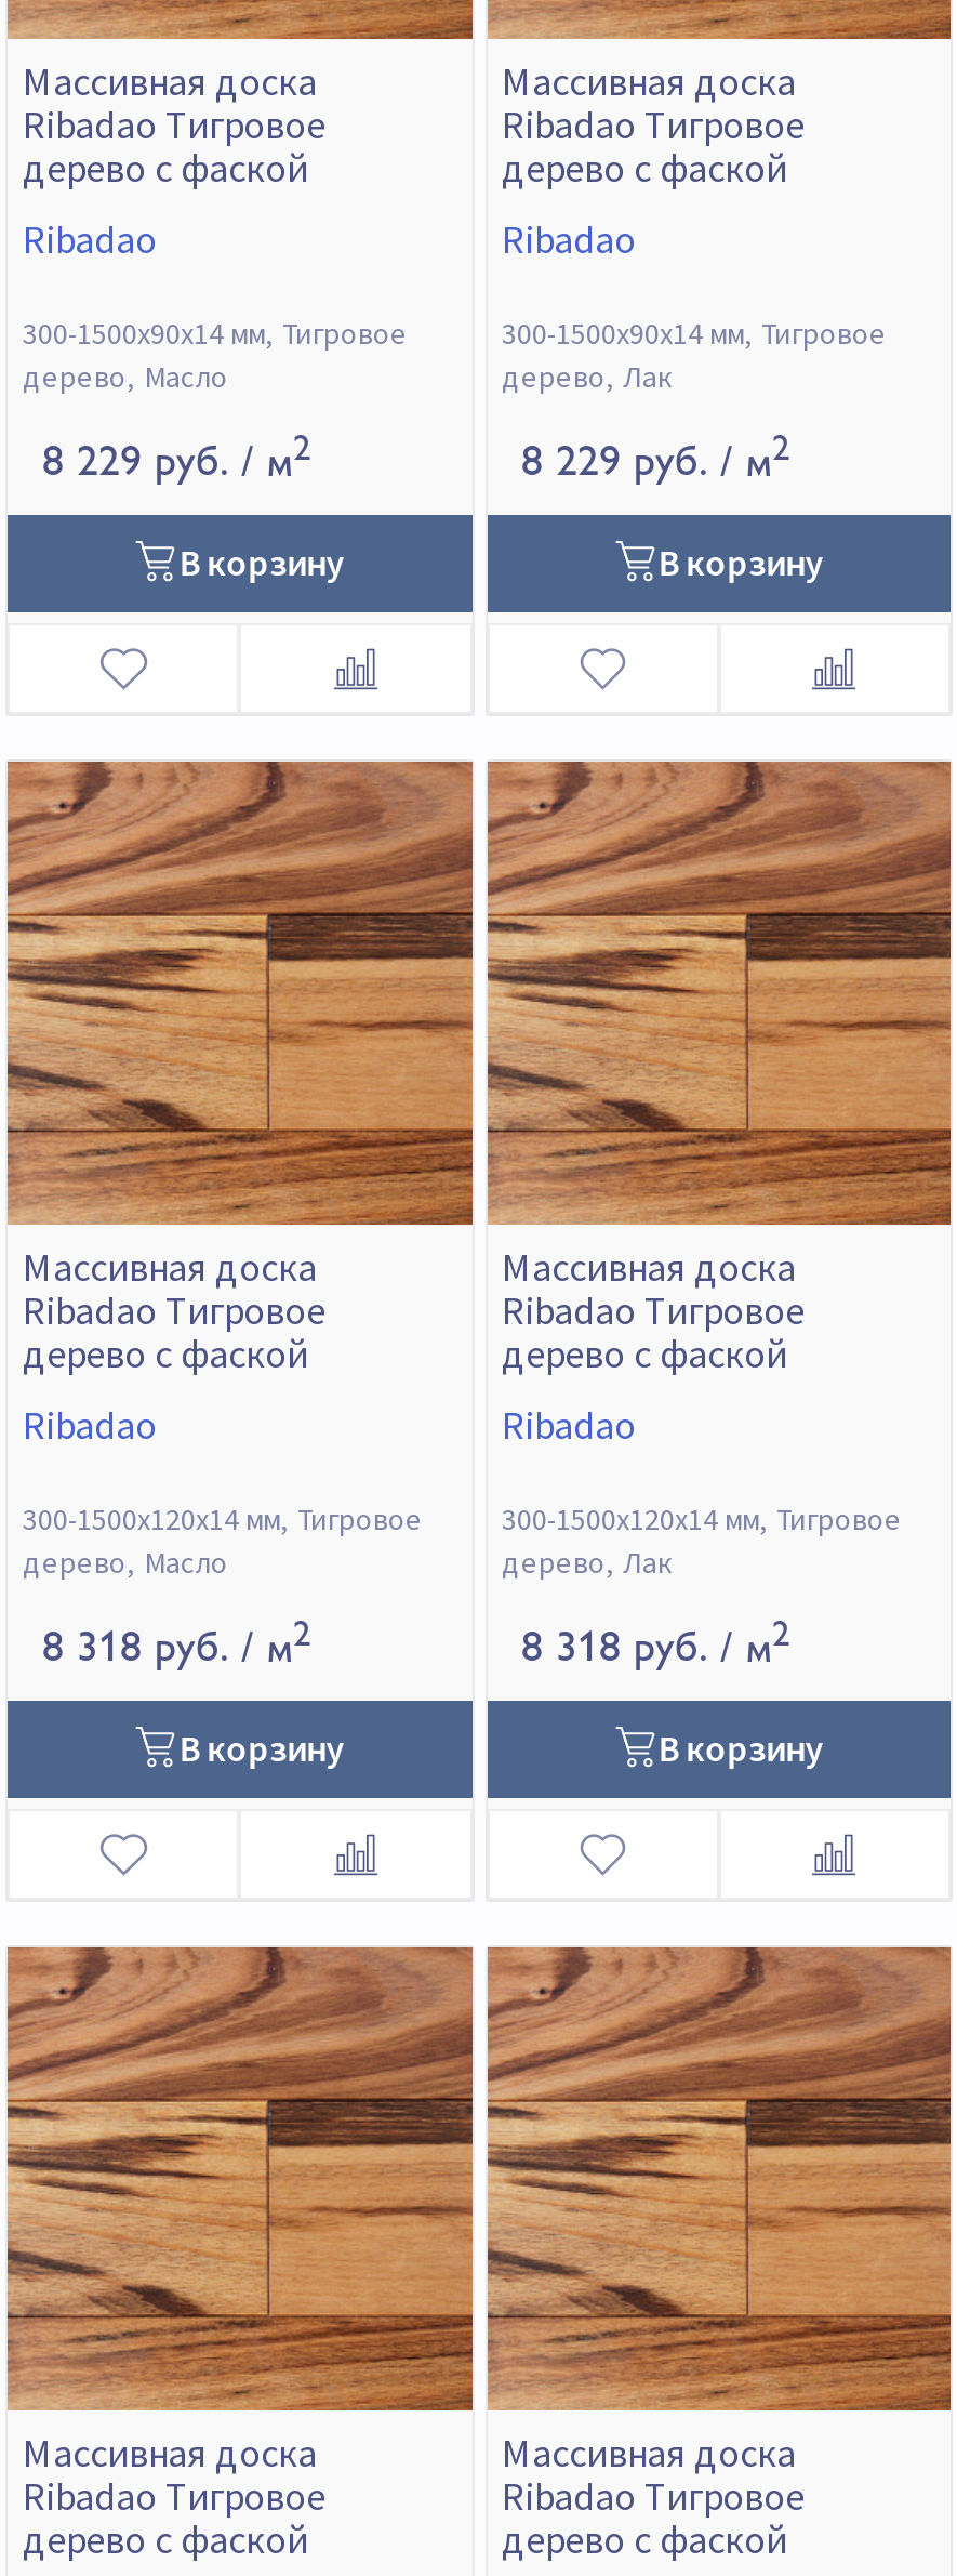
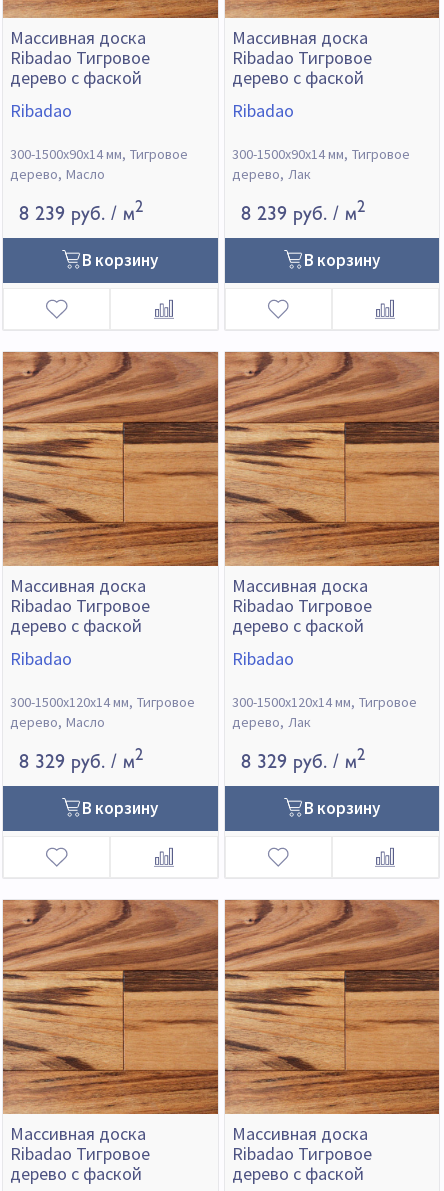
- 8 229 руб. / м2
+ 8 239 руб. / м2

- 8 229 руб. / м2
+ 8 239 руб. / м2

- 8 318 руб. / м2
+ 8 329 руб. / м2

- 8 318 руб. / м2
+ 8 329 руб. / м2
